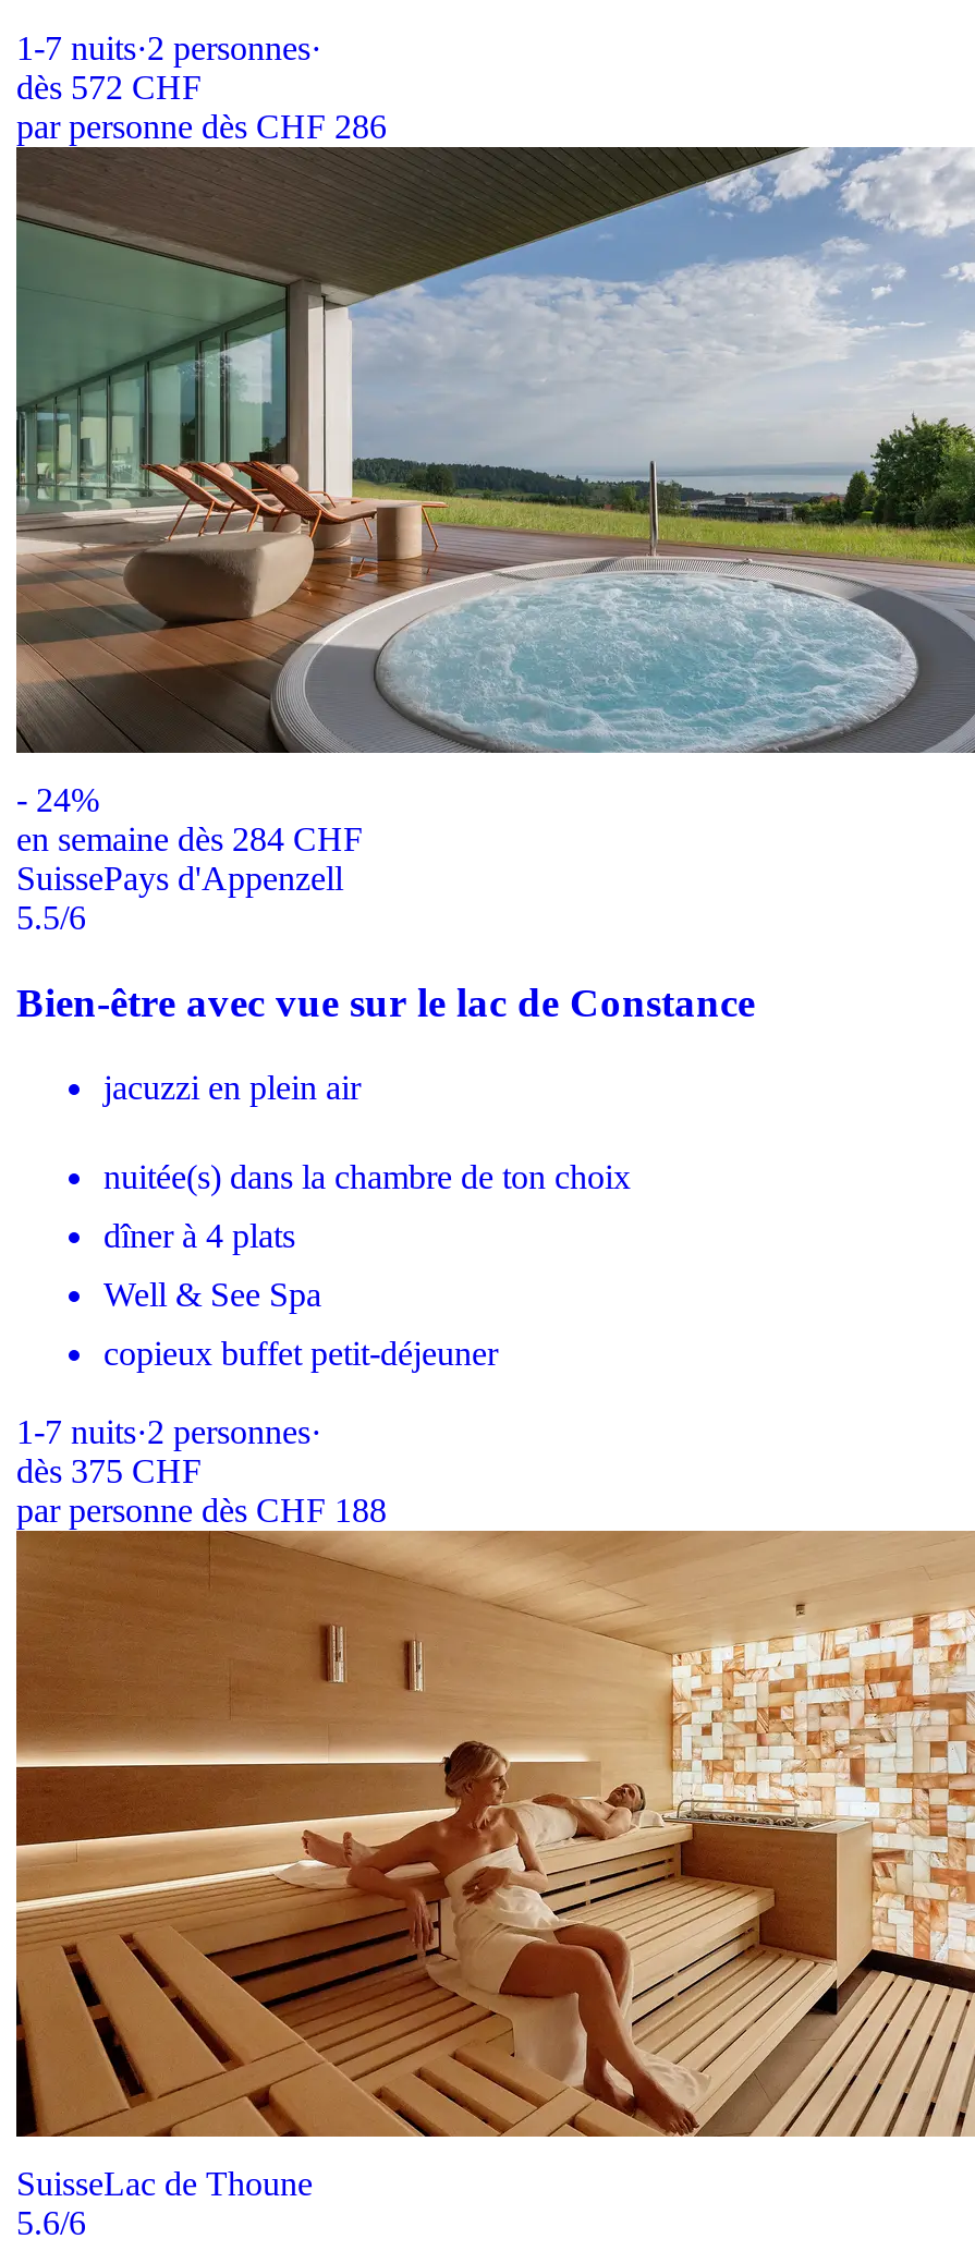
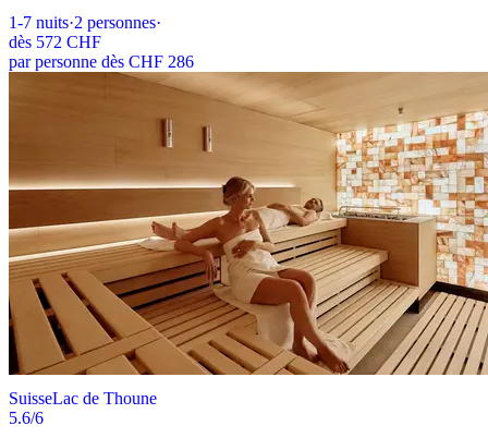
- [image]
- - 24%
- en semaine dès 284 CHF
- SuissePays d'Appenzell
- 5.5/6
- Bien-être avec vue sur le lac de Constance
- jacuzzi en plein air
- nuitée(s) dans la chambre de ton choix
- dîner à 4 plats
- Well & See Spa
- copieux buffet petit-déjeuner
- 1-7 nuits·2 personnes·
- dès 375 CHF
- par personne dès CHF 188
